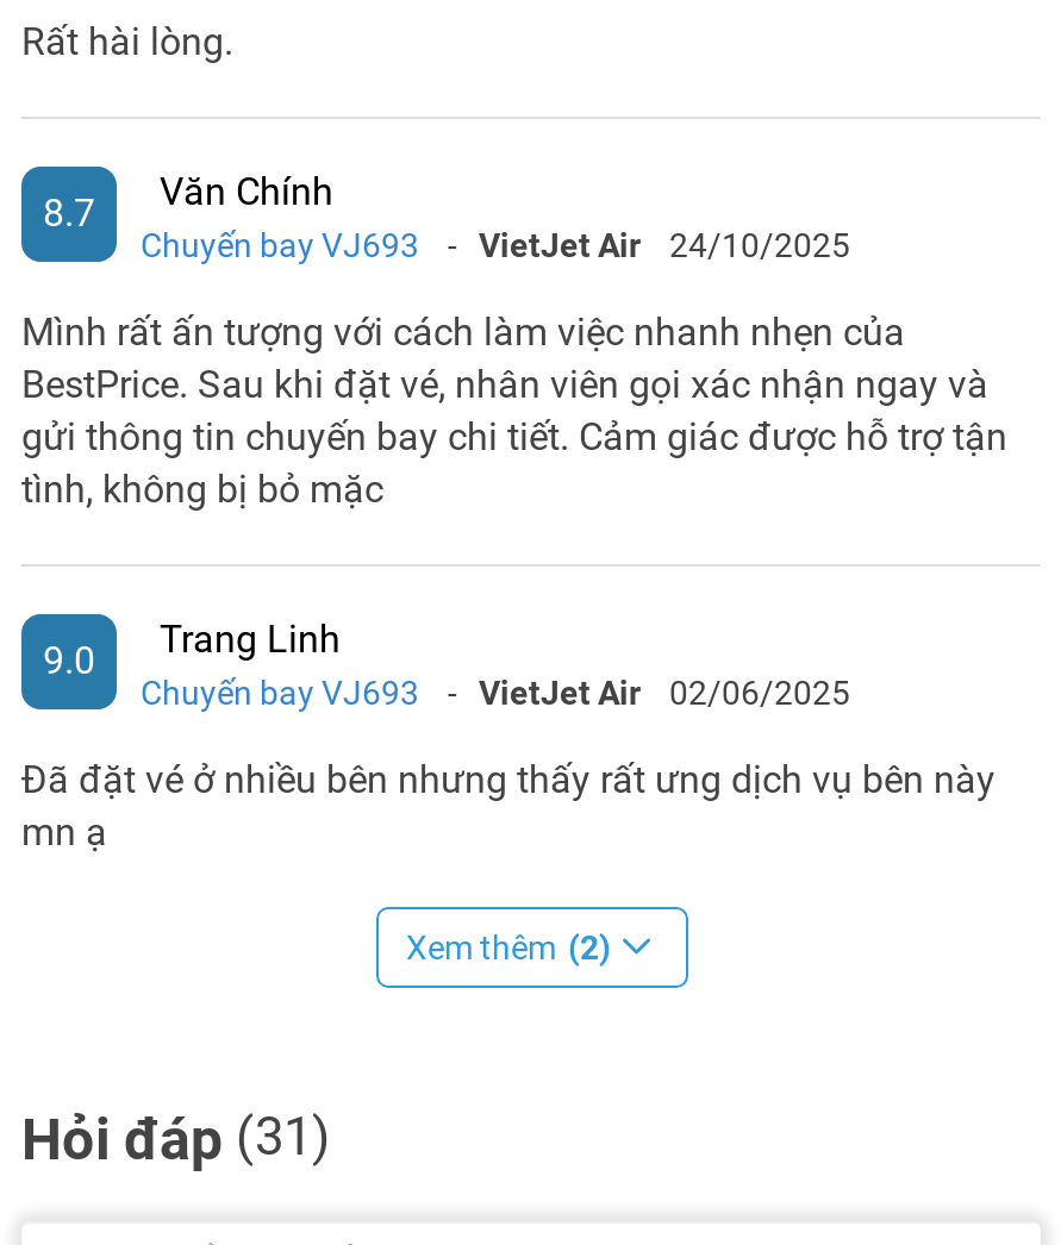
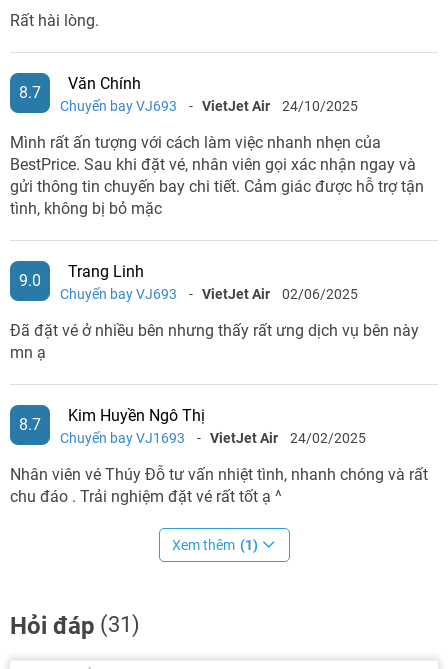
- Xem thêm (2)
+ 8.7
+ Kim Huyền Ngô Thị
+ Chuyến bay VJ1693 - VietJet Air 24/02/2025
+ Nhân viên vé Thúy Đỗ tư vấn nhiệt tình, nhanh chóng và rất
+ chu đáo . Trải nghiệm đặt vé rất tốt ạ ^
+ Xem thêm (1)
